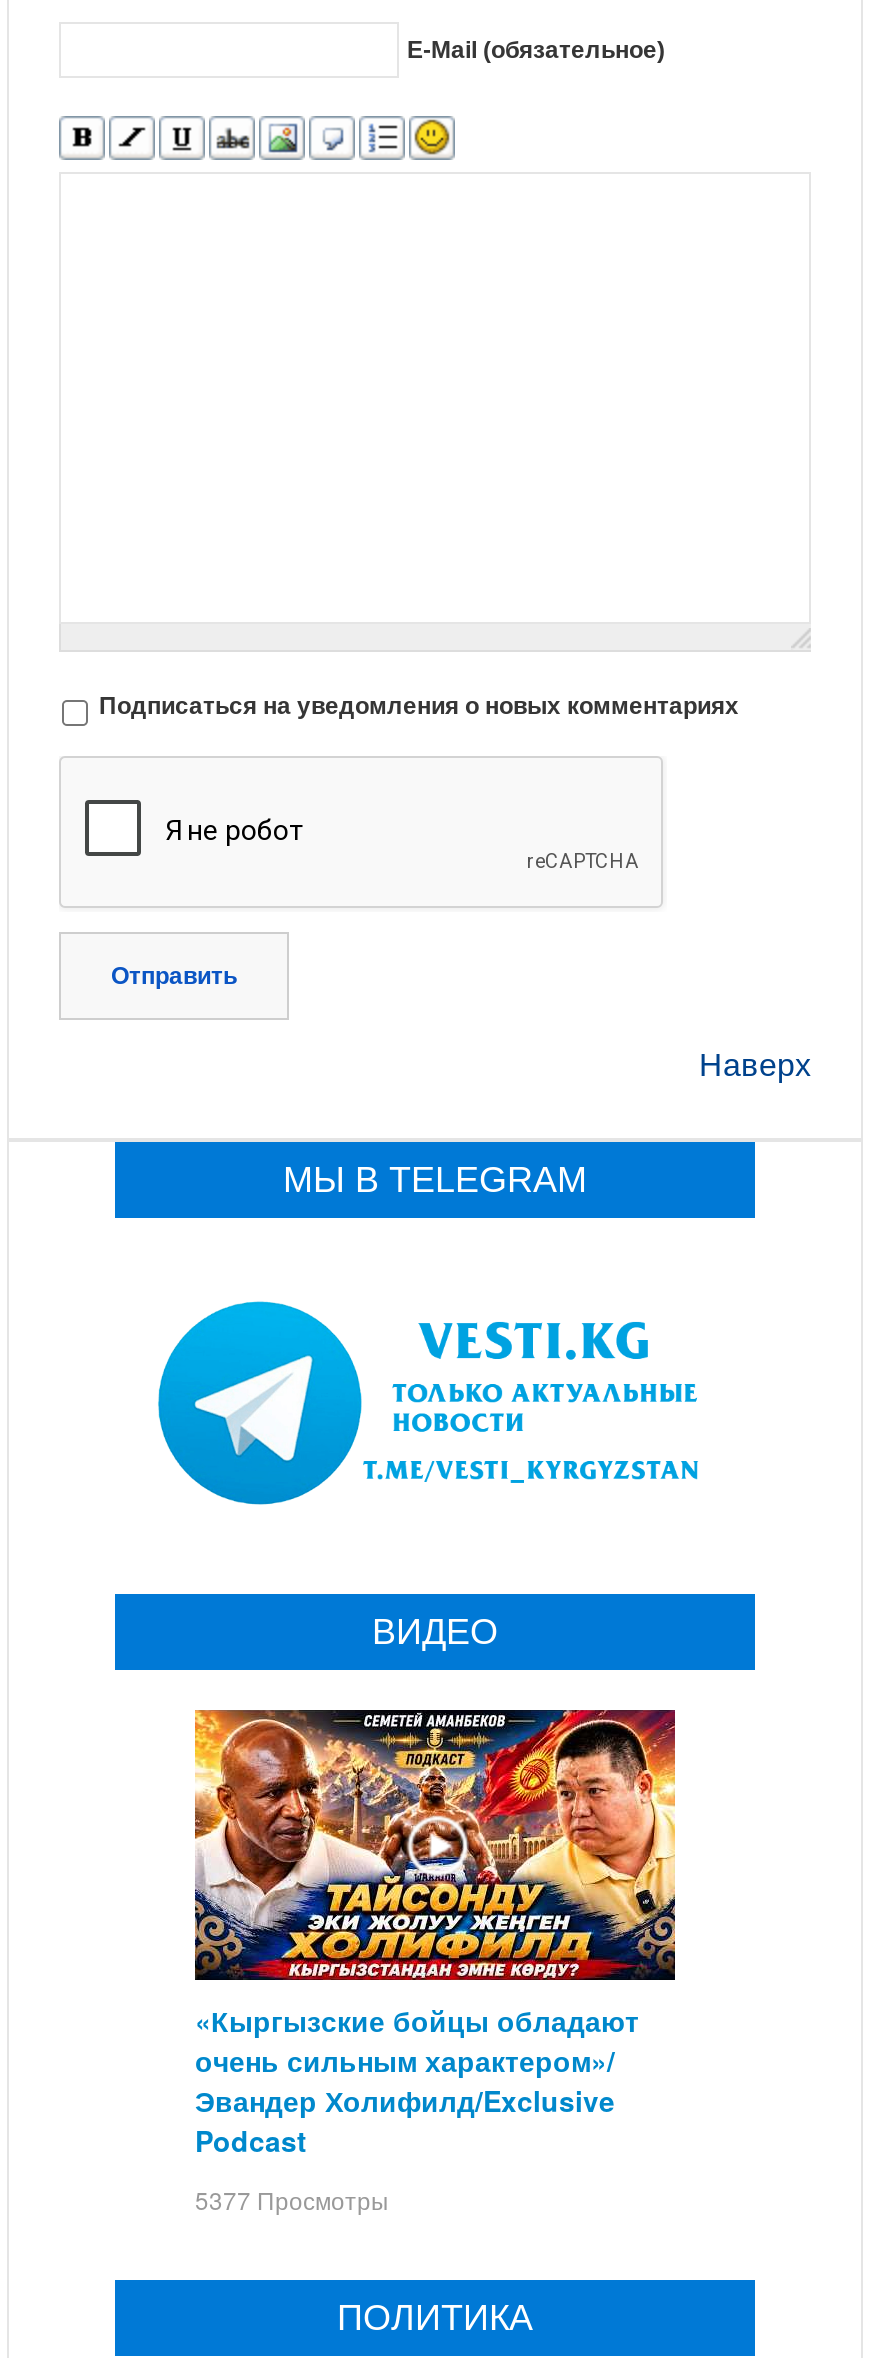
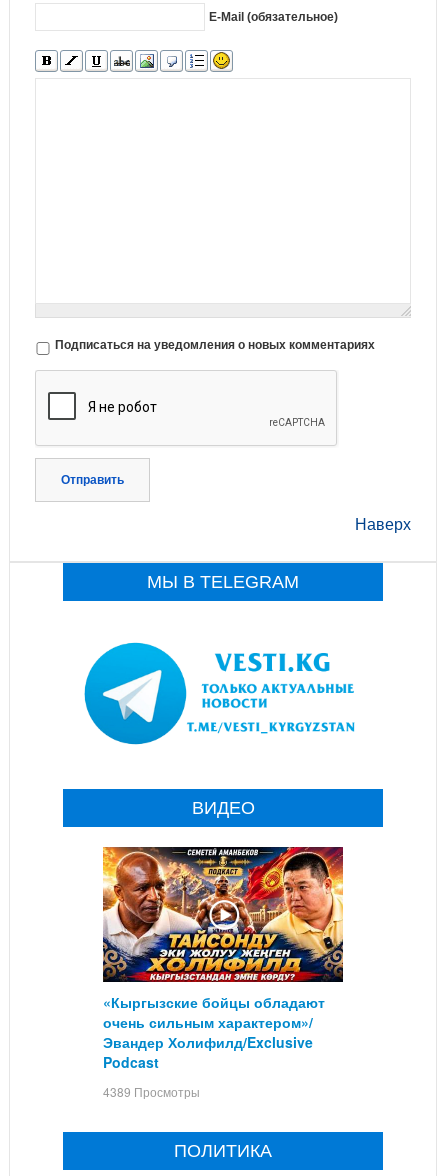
- 5377 Просмотры
+ 4389 Просмотры
